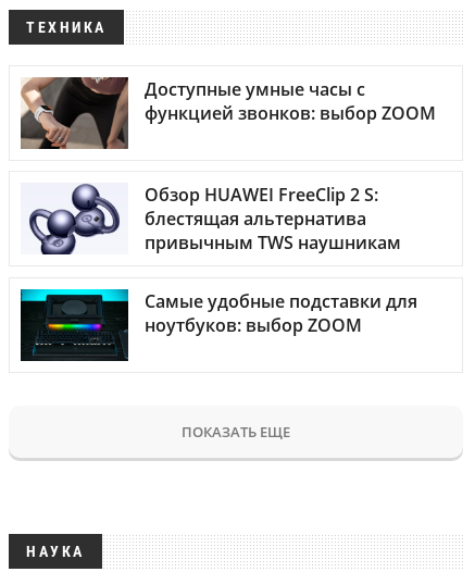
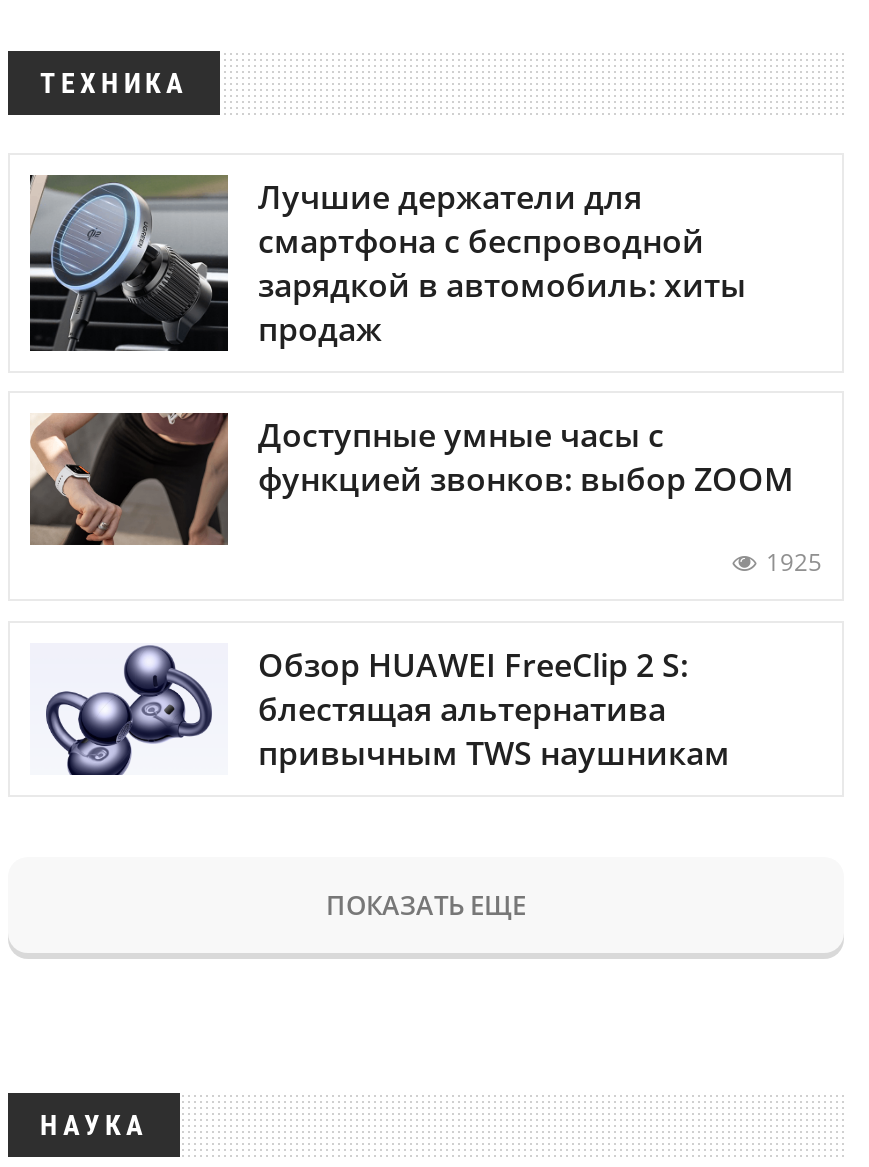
+ [image]
+ Лучшие держатели для
+ смартфона с беспроводной
+ зарядкой в автомобиль: хиты
+ продаж

moved down: [image] | Доступные умные часы с | функцией звонков: выбор ZOOM

+ 1925

moved down: [image] | Обзор HUAWEI FreeClip 2 S: | блестящая альтернатива | привычным TWS наушникам

- [image]
- Самые удобные подставки для
- ноутбуков: выбор ZOOM
